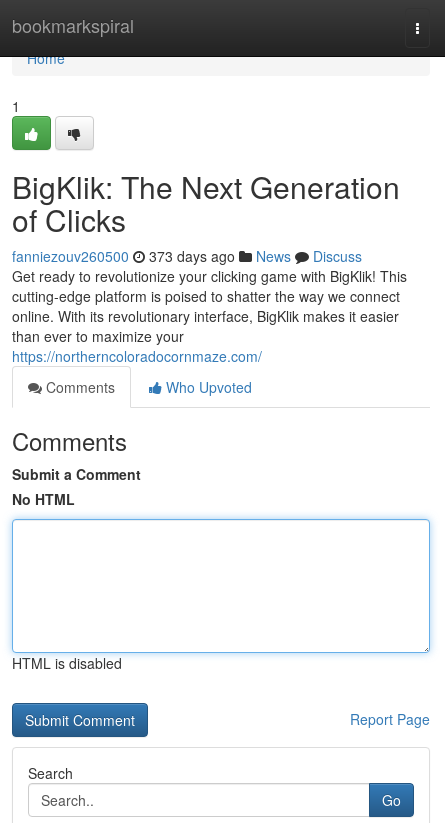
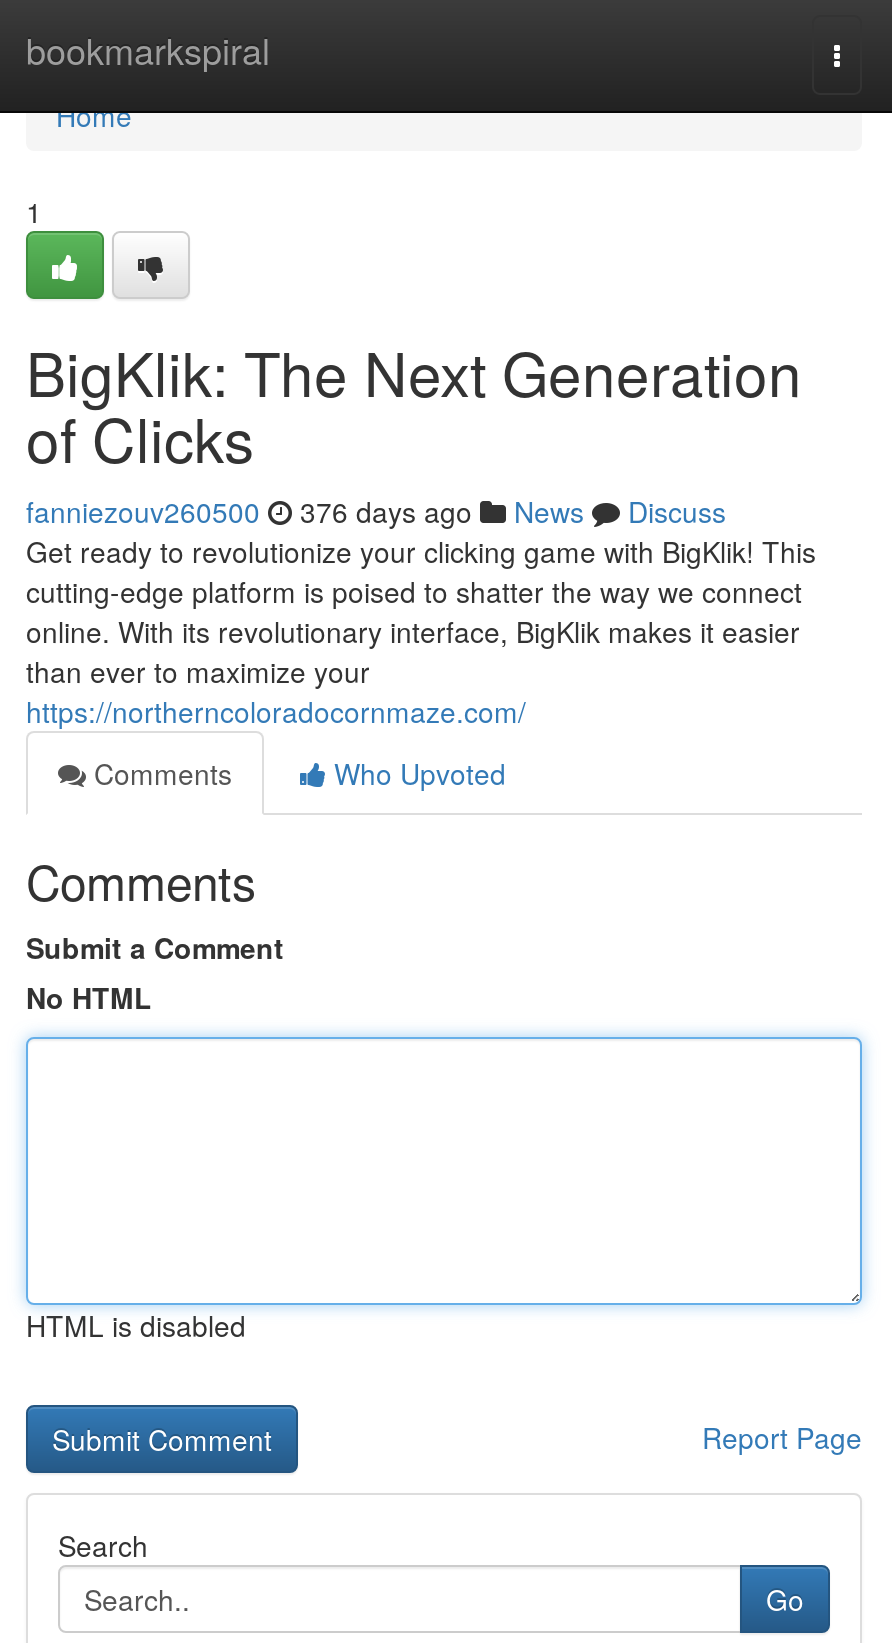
- fanniezouv260500 373 days ago News Discuss
+ fanniezouv260500 376 days ago News Discuss
